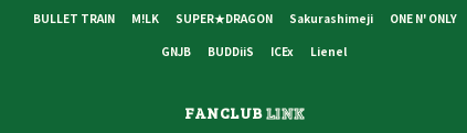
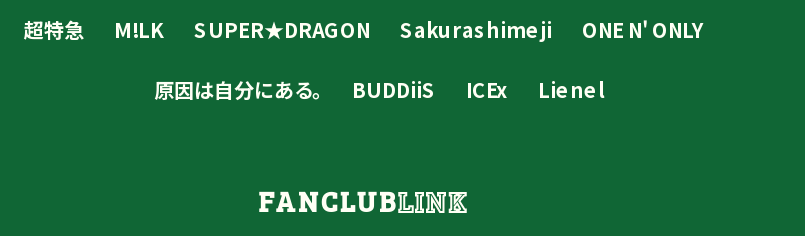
- BULLET TRAIN
+ 超特急

- GNJB
+ 原因は自分にある。
